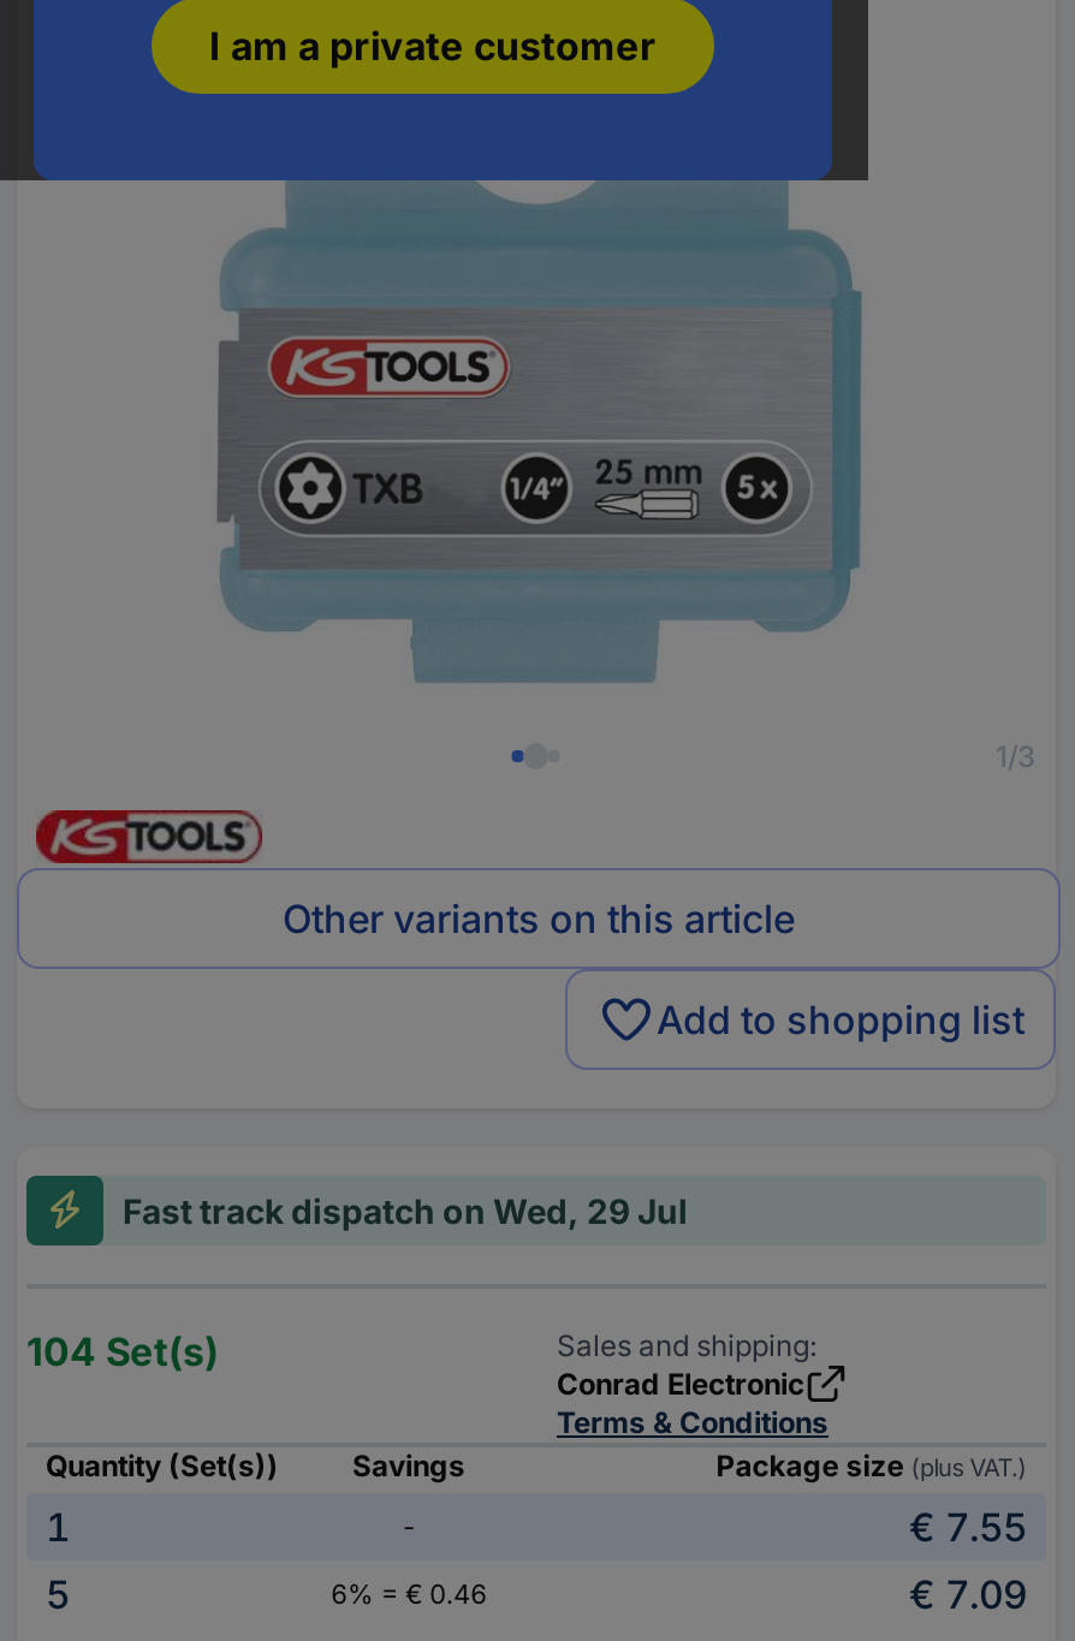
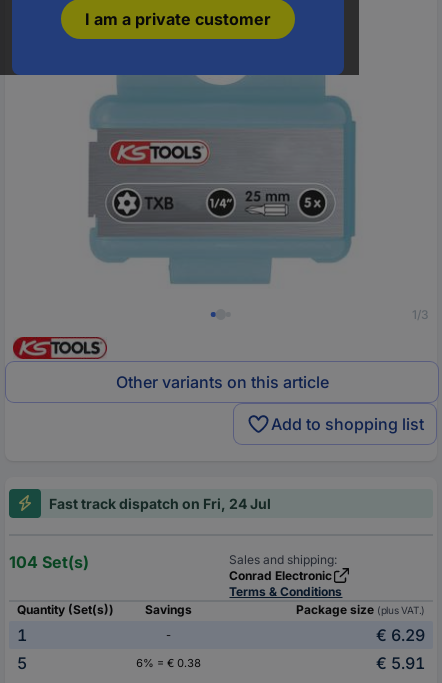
- Fast track dispatch on Wed, 29 Jul
+ Fast track dispatch on Fri, 24 Jul

- € 7.55
+ € 6.29

- 6% = € 0.46
+ 6% = € 0.38

- € 7.09
+ € 5.91
